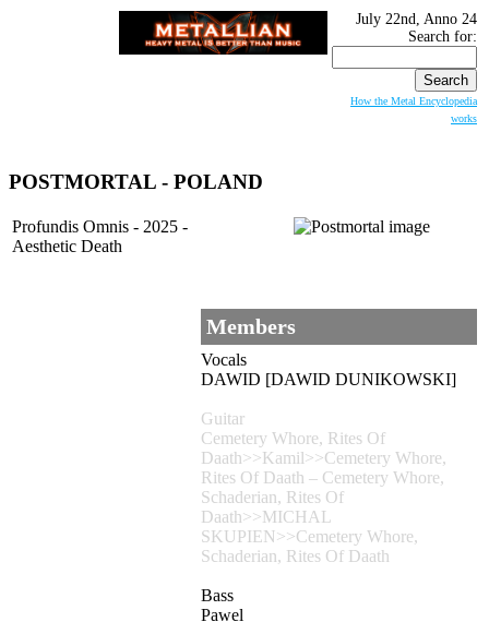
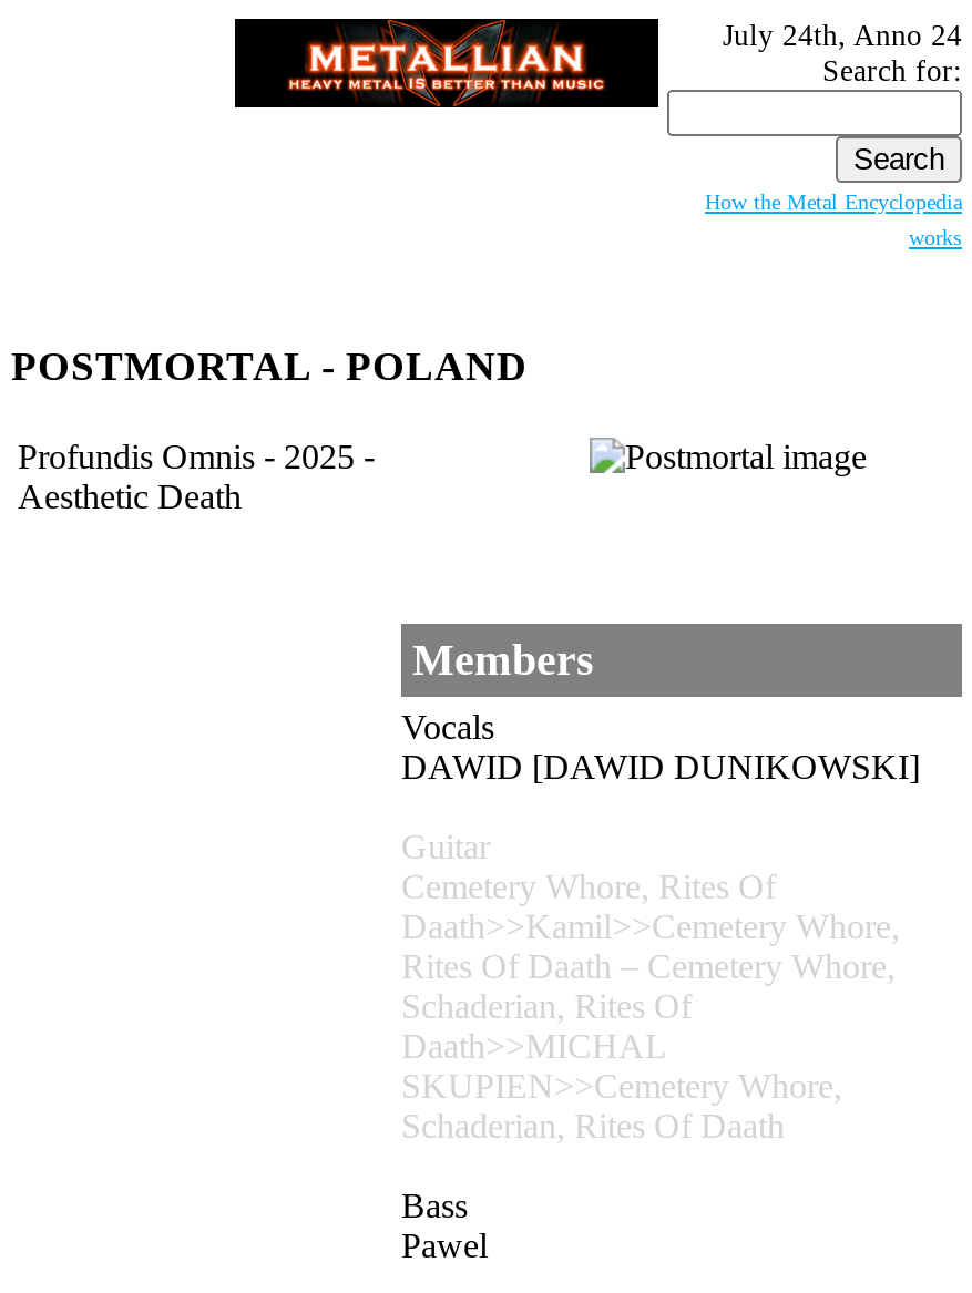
- July 22nd, Anno 24
+ July 24th, Anno 24
